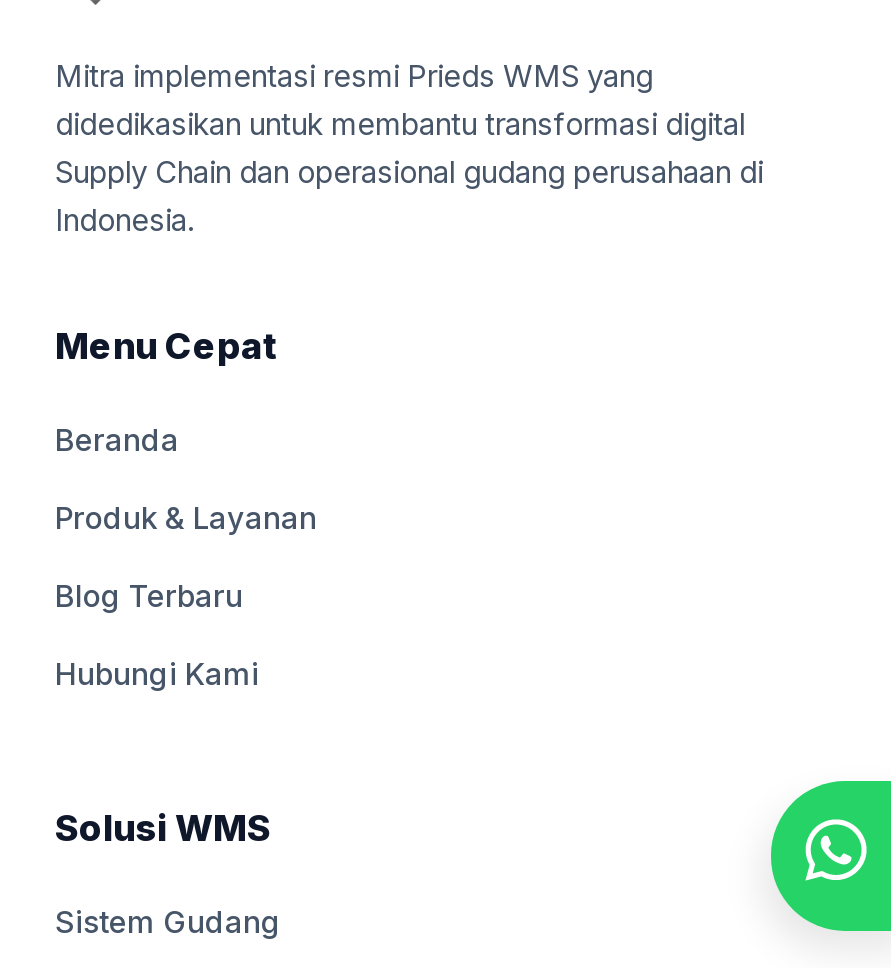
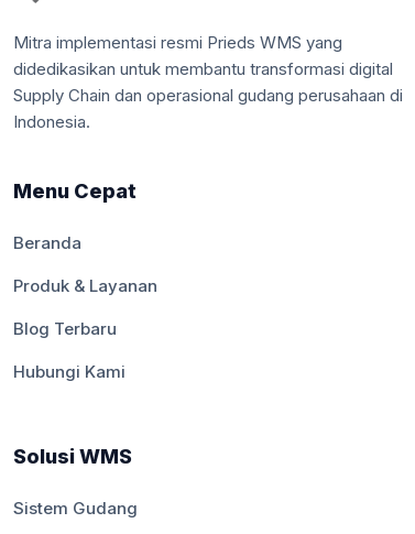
- [image]
